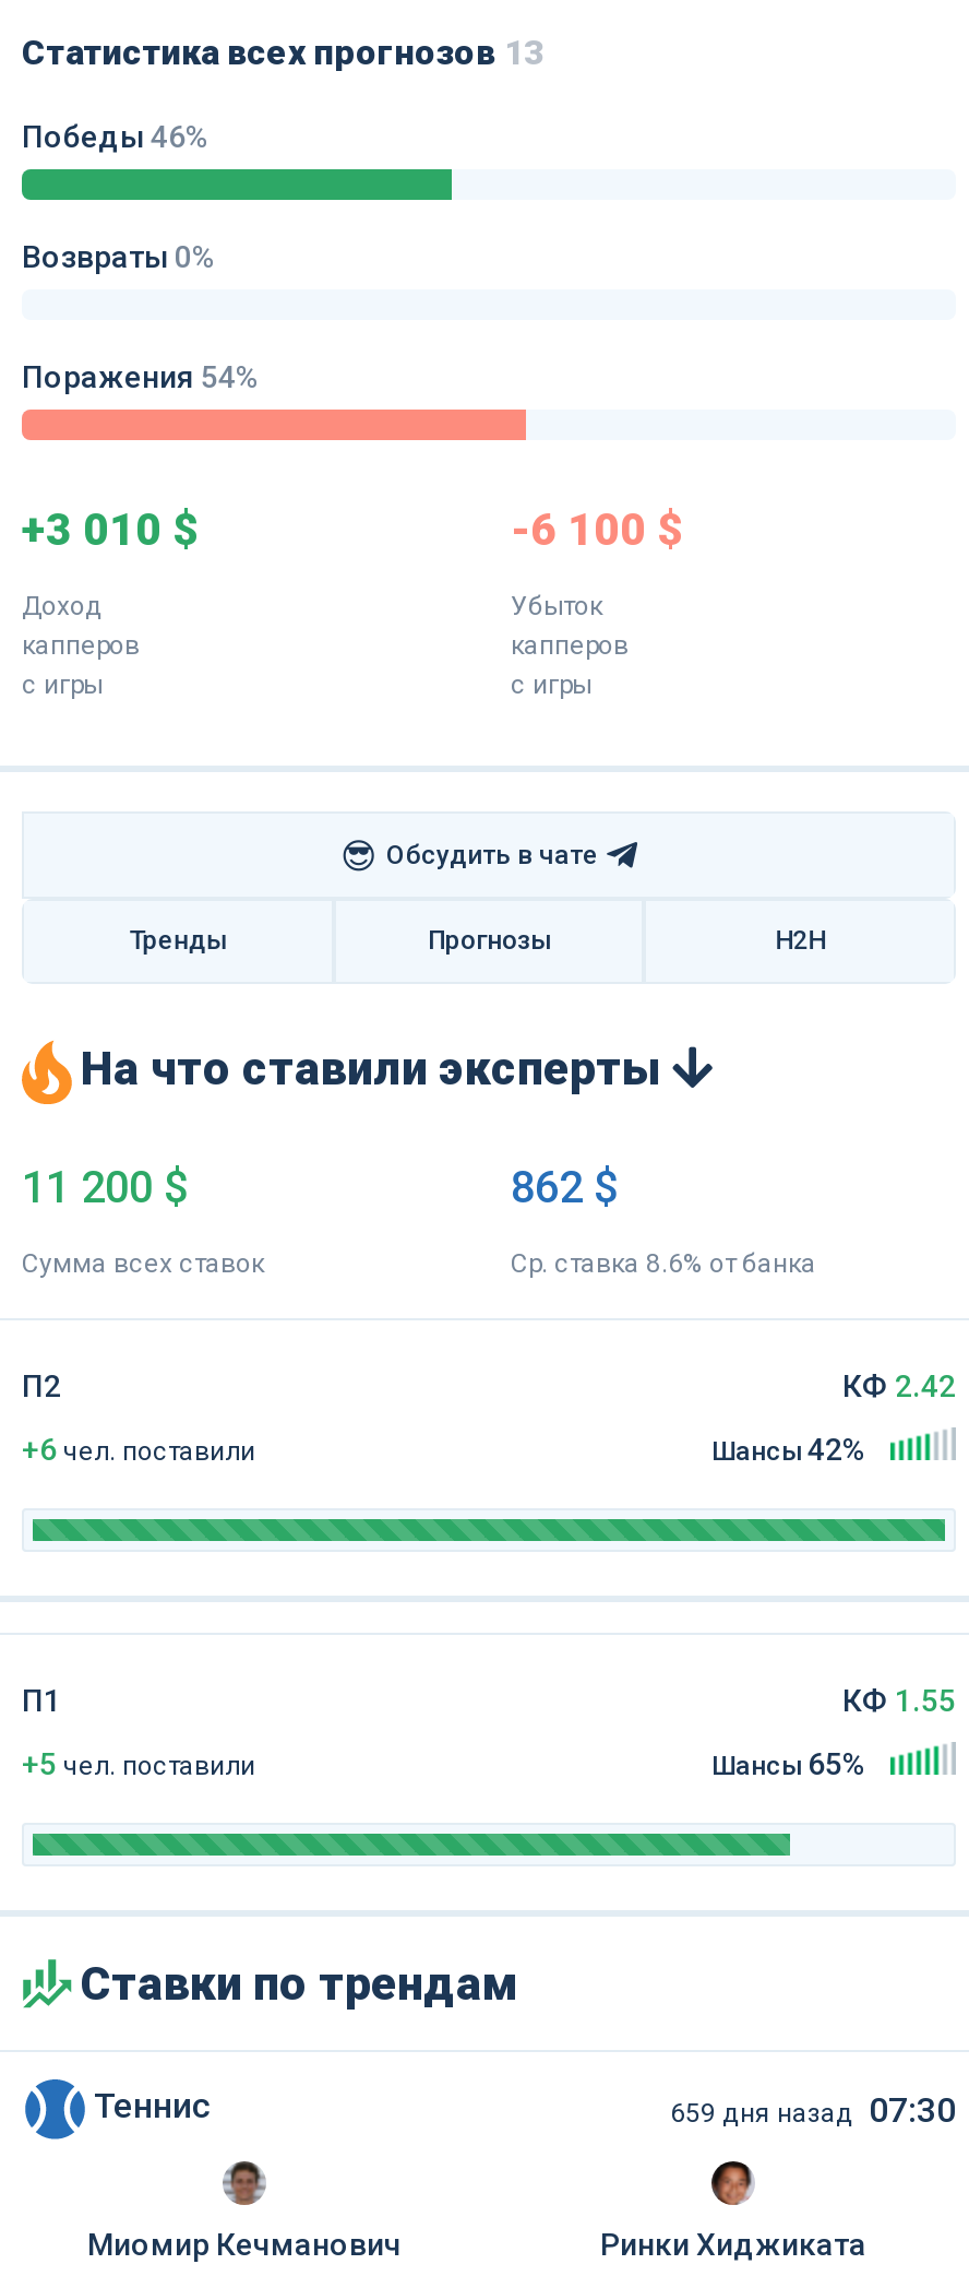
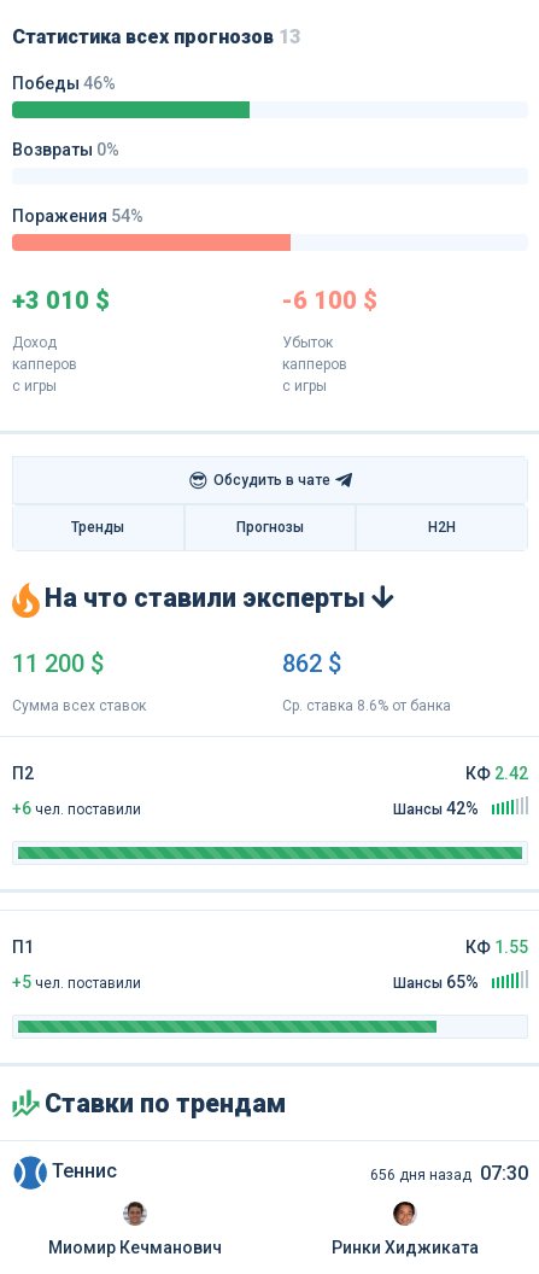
- 659 дня назад 07:30
+ 656 дня назад 07:30
